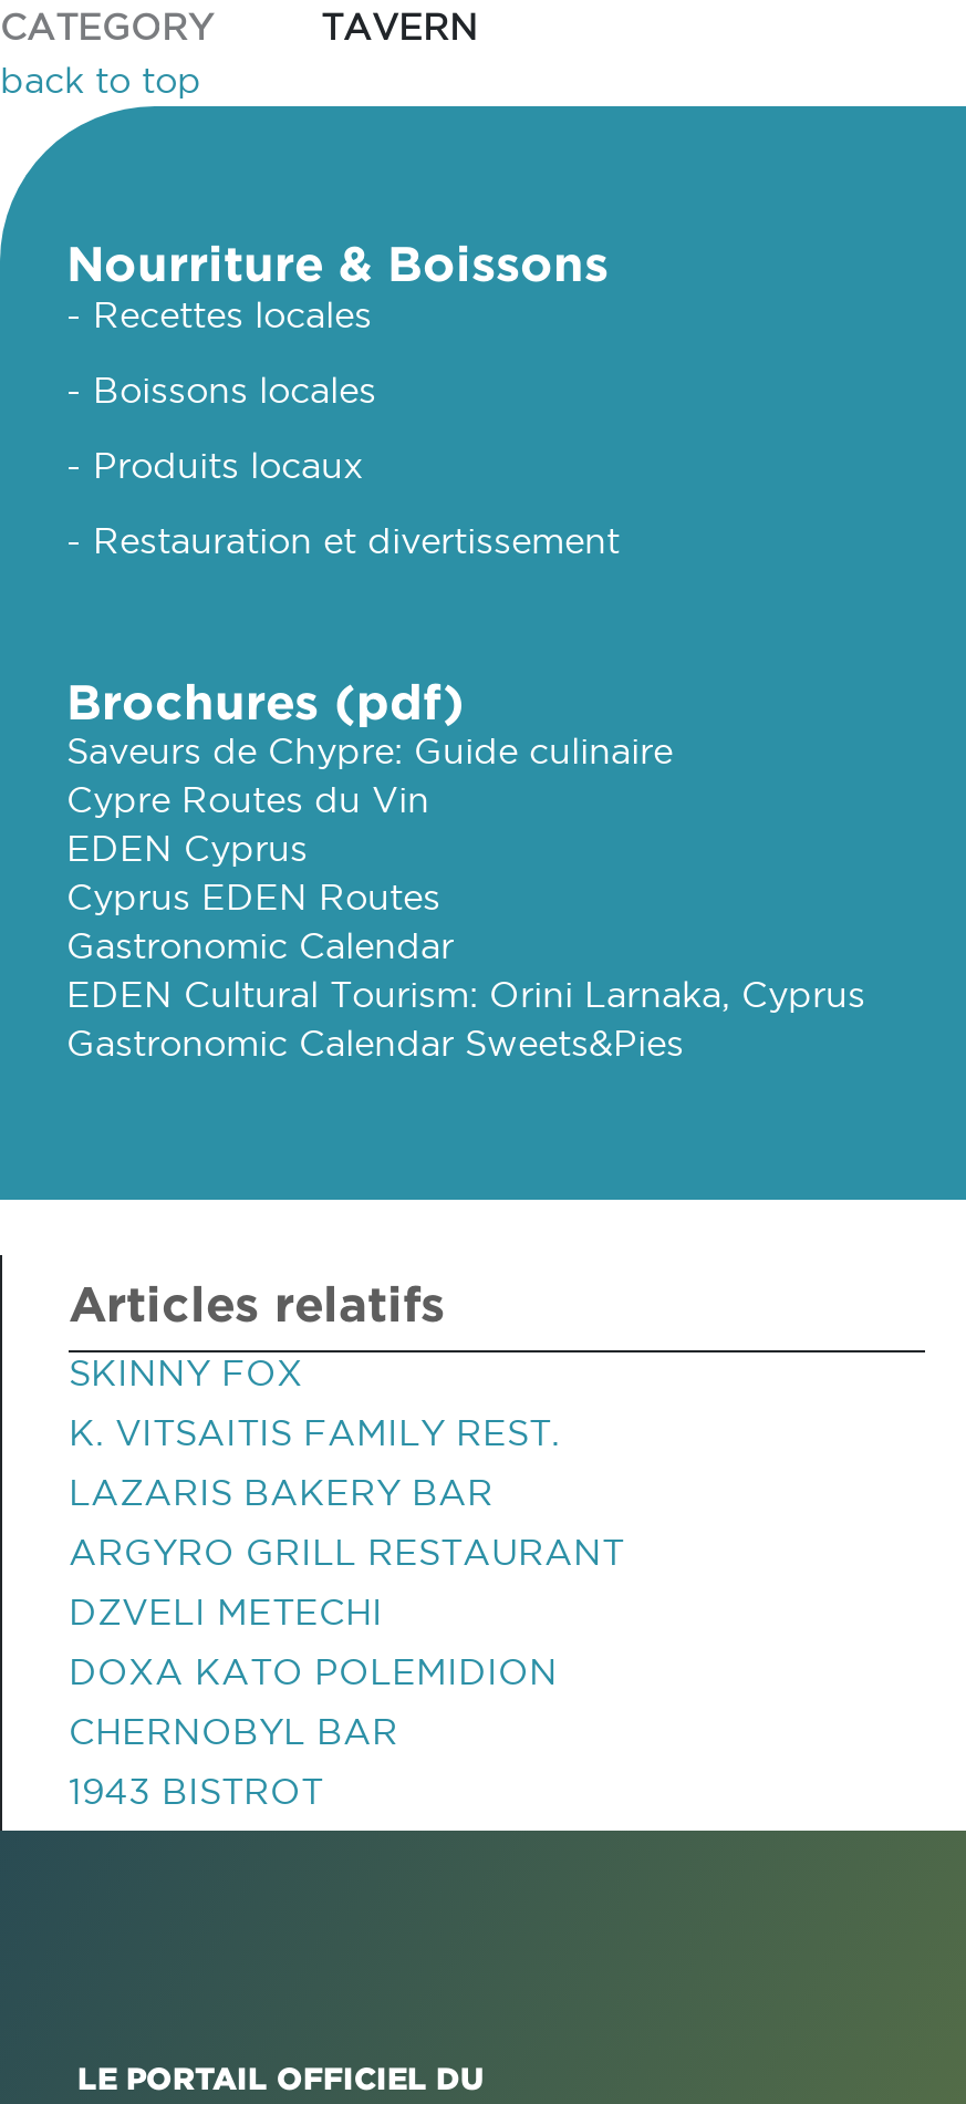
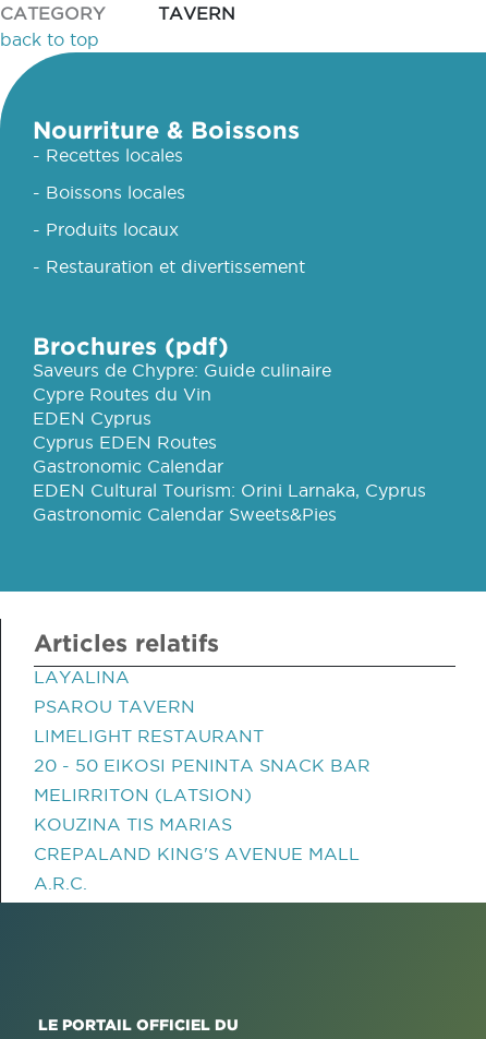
- SKINNY FOX
+ LAYALINA

- K. VITSAITIS FAMILY REST.
+ PSAROU TAVERN

- LAZARIS BAKERY BAR
+ LIMELIGHT RESTAURANT

- ARGYRO GRILL RESTAURANT
+ 20 - 50 EIKOSI PENINTA SNACK BAR

- DZVELI METECHI
+ MELIRRITON (LATSION)

- DOXA KATO POLEMIDION
+ KOUZINA TIS MARIAS

- CHERNOBYL BAR
+ CREPALAND KING'S AVENUE MALL

- 1943 BISTROT
+ A.R.C.
